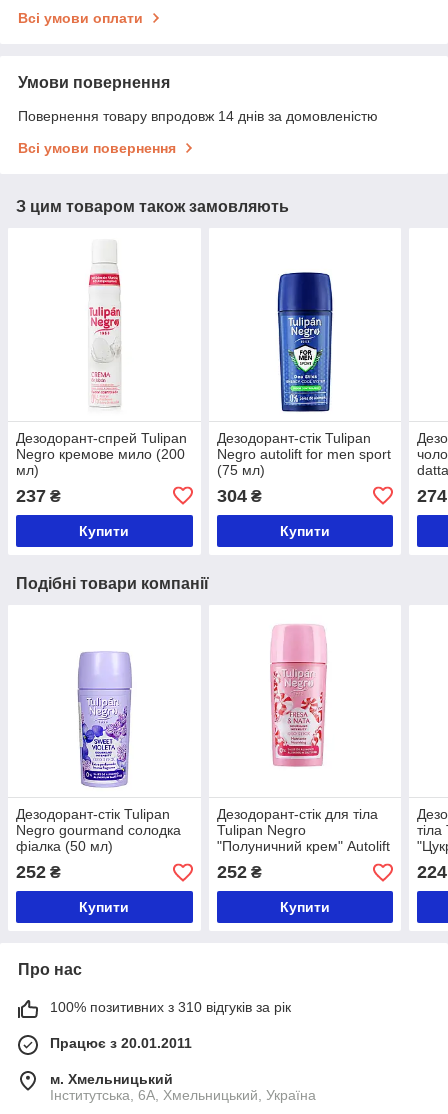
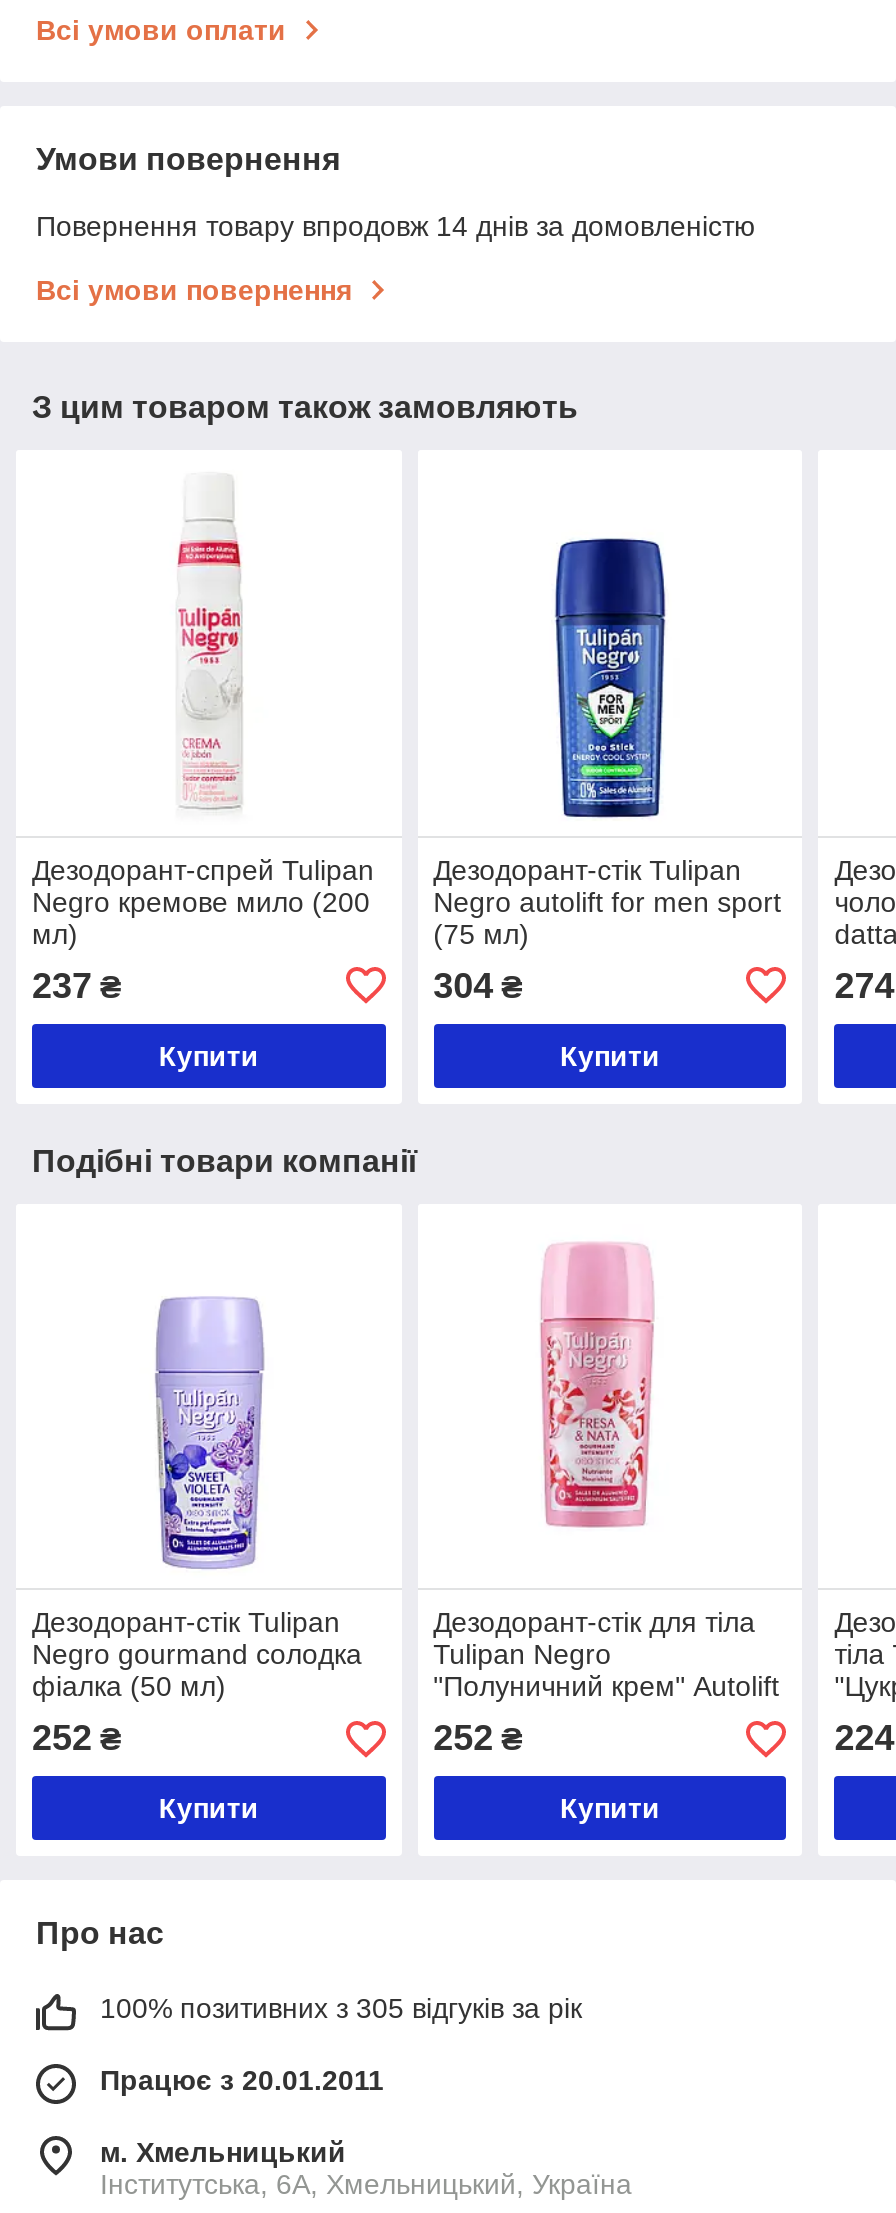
- 100% позитивних з 310 відгуків за рік
+ 100% позитивних з 305 відгуків за рік
